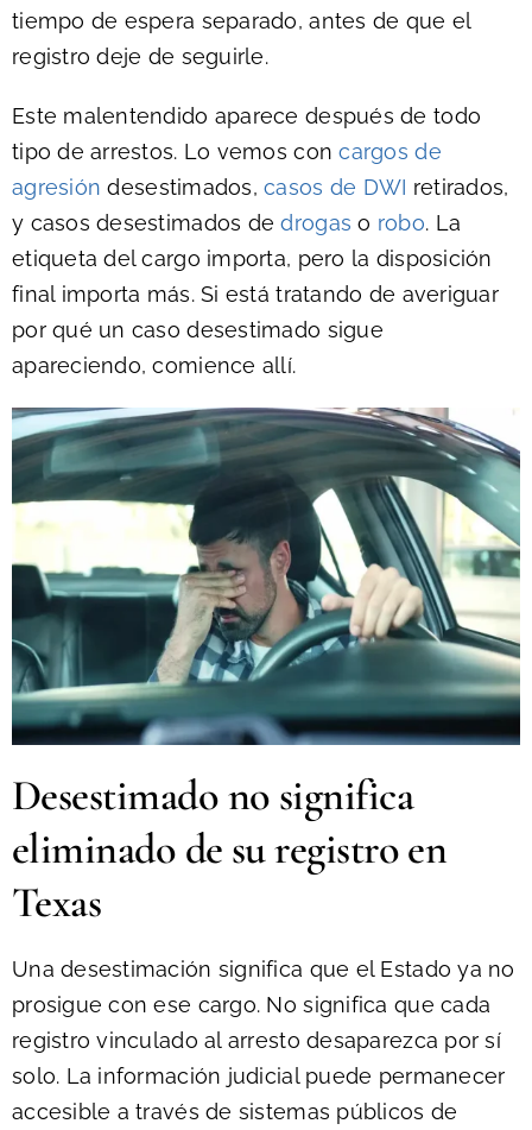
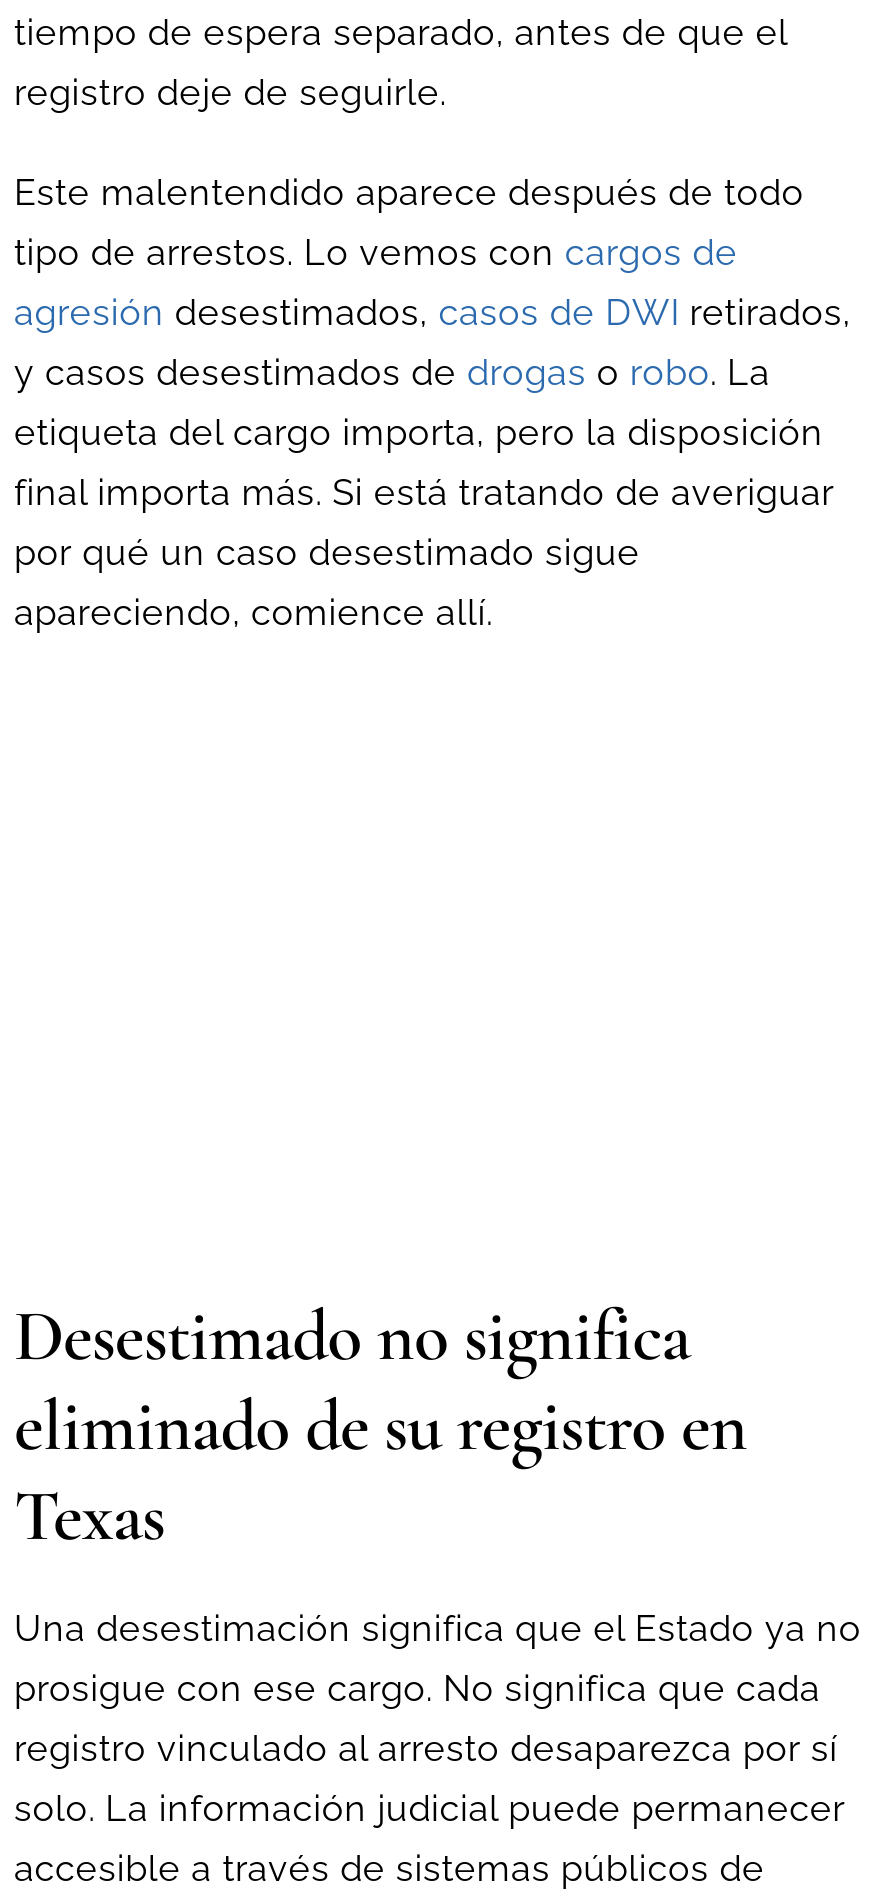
- [image]
